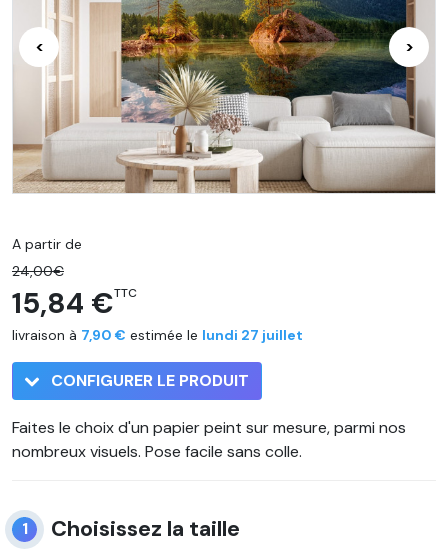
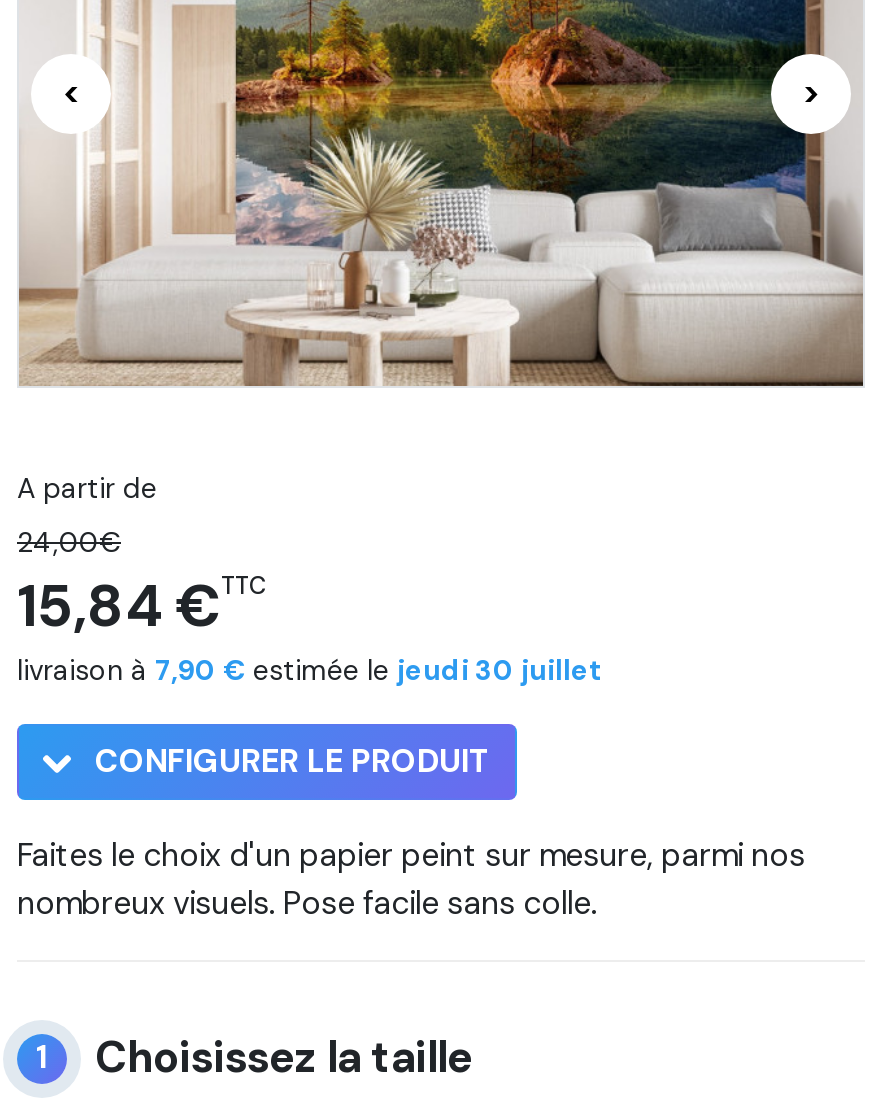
- livraison à 7,90 €estimée le lundi 27 juillet
+ livraison à 7,90 €estimée le jeudi 30 juillet
